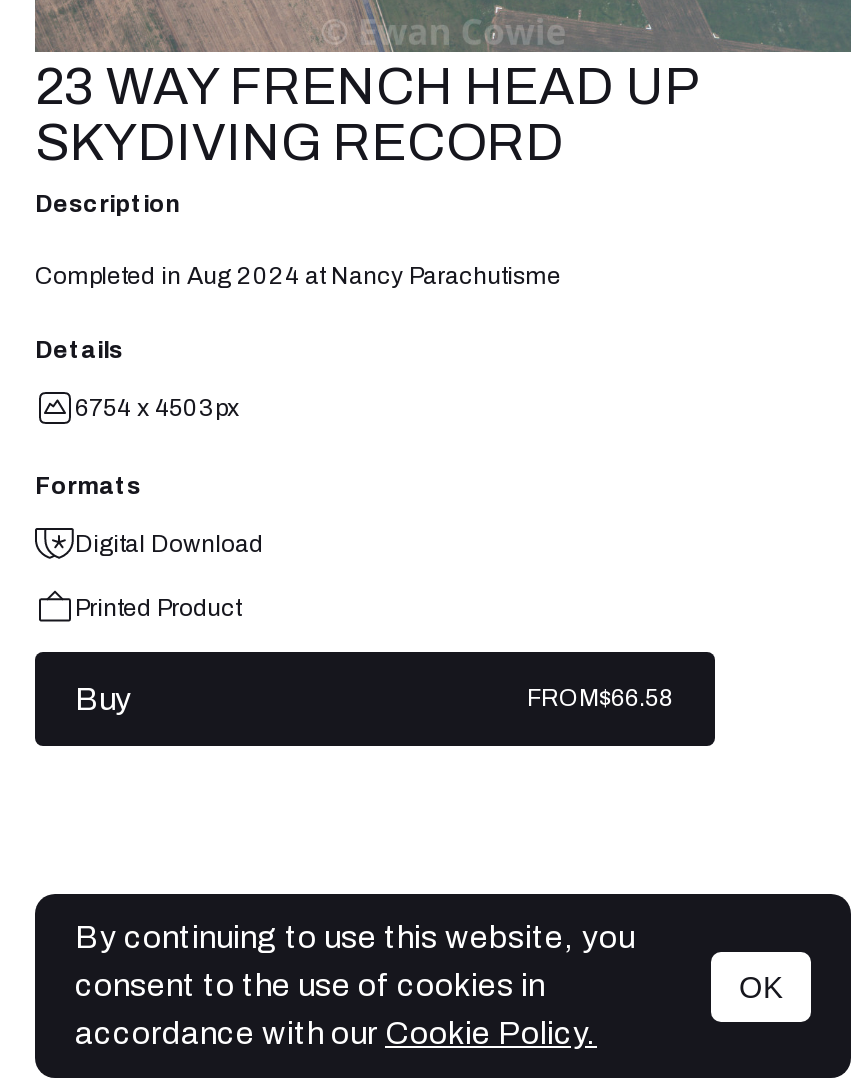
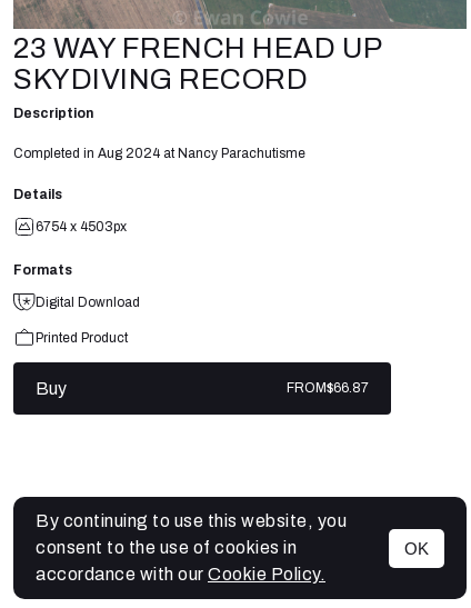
- FROM$66.58
+ FROM$66.87
